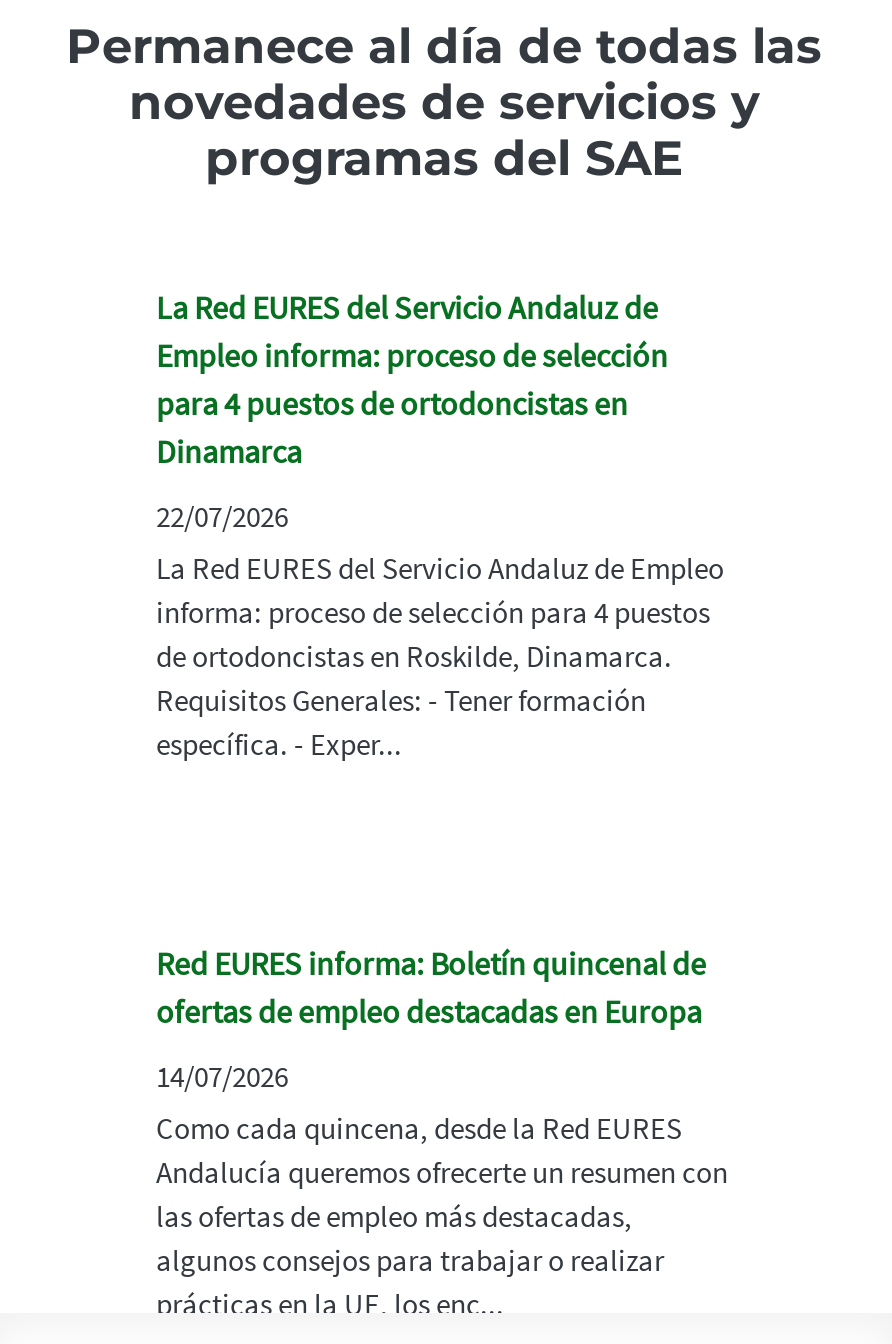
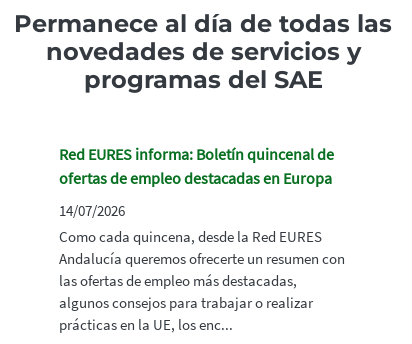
- La Red EURES del Servicio Andaluz de
- Empleo informa: proceso de selección
- para 4 puestos de ortodoncistas en
- Dinamarca
- 22/07/2026
- La Red EURES del Servicio Andaluz de Empleo
- informa: proceso de selección para 4 puestos
- de ortodoncistas en Roskilde, Dinamarca.
- Requisitos Generales: - Tener formación
- específica. - Exper...
